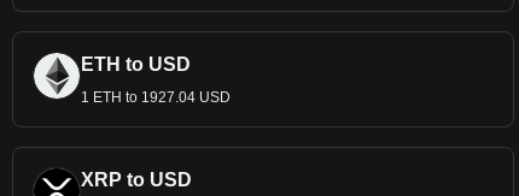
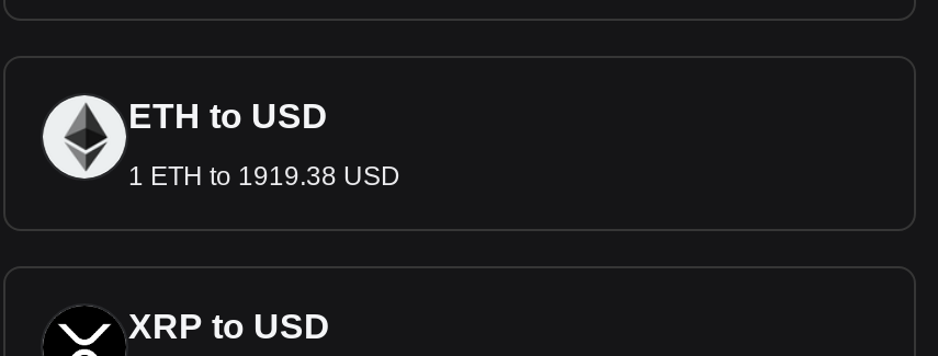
- 1 ETH to 1927.04 USD
+ 1 ETH to 1919.38 USD
